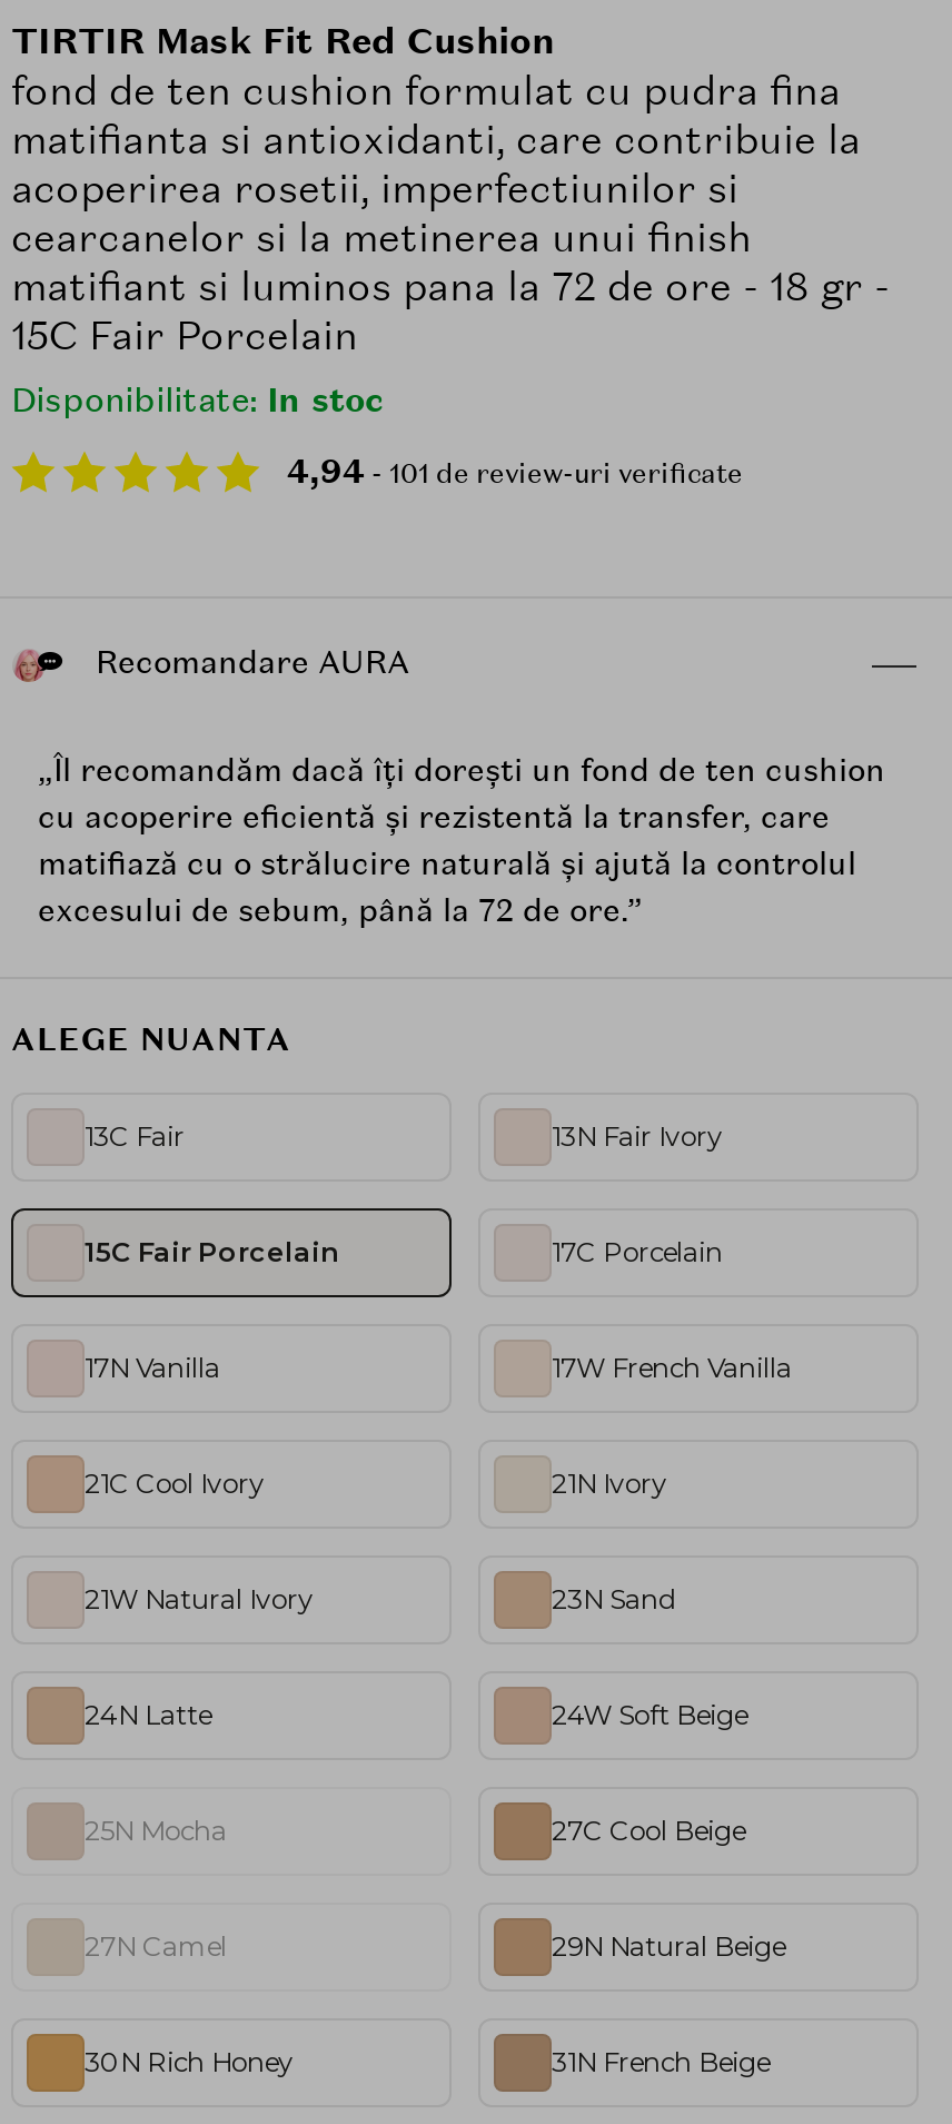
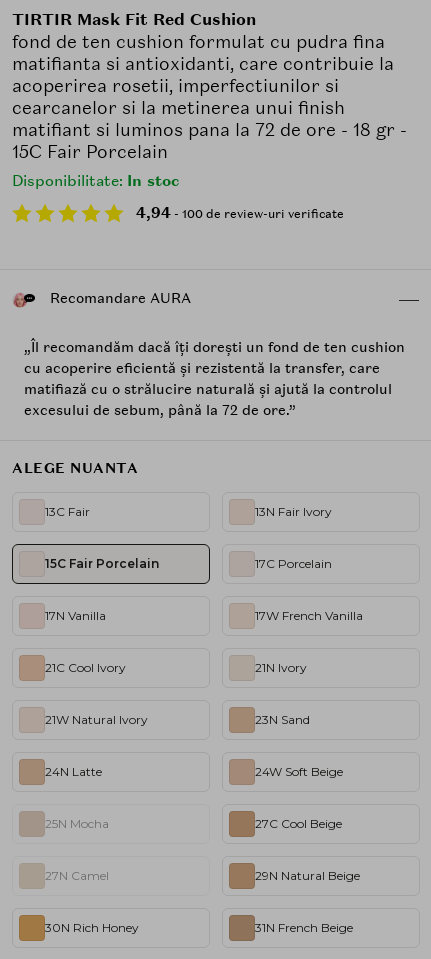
- 4,94 - 101 de review-uri verificate
+ 4,94 - 100 de review-uri verificate
